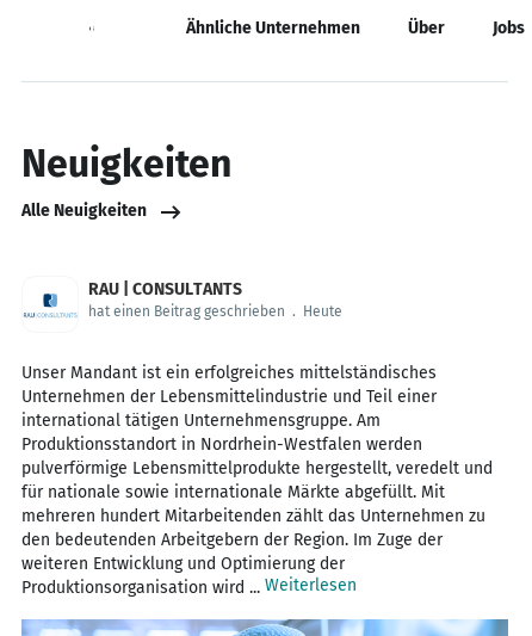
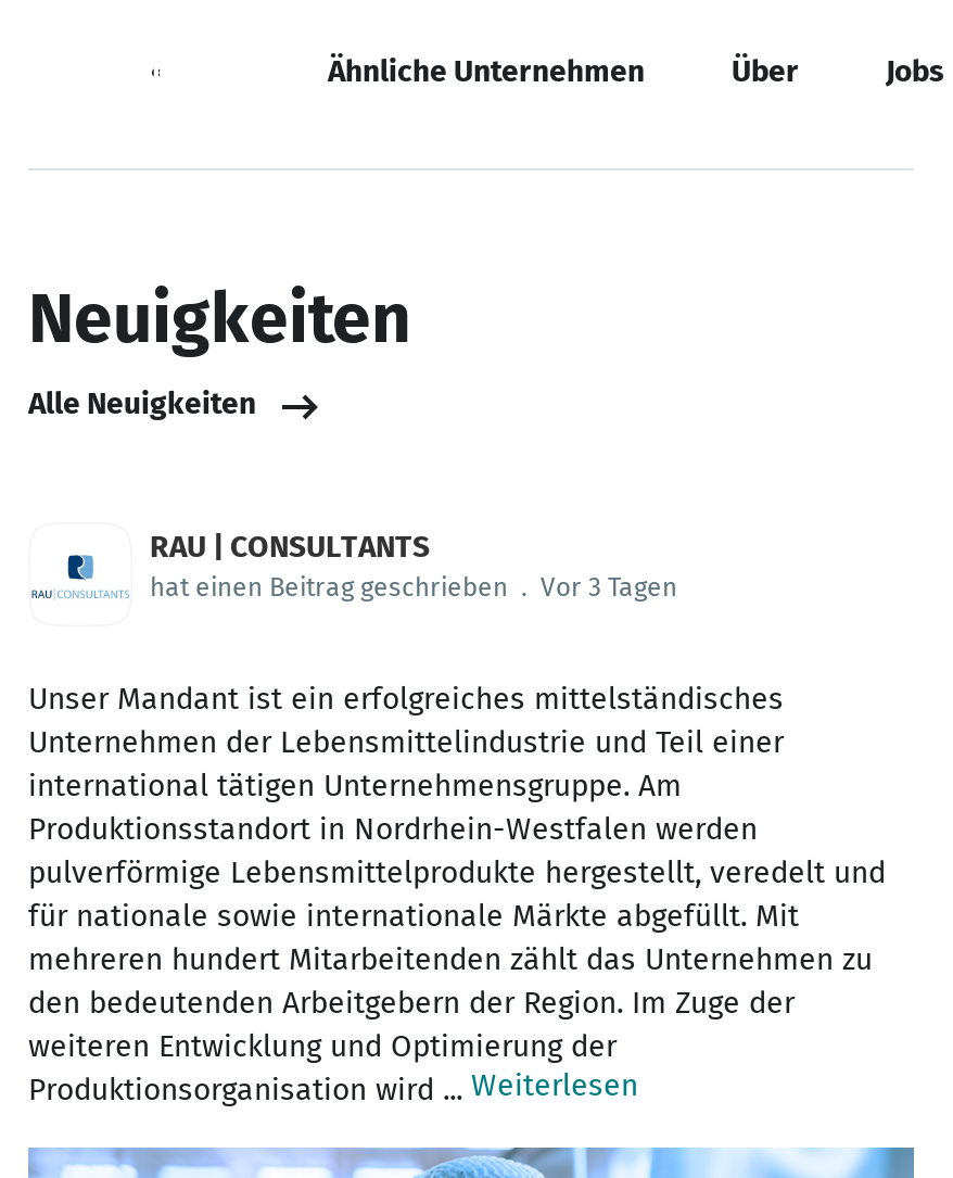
- hat einen Beitrag geschrieben . Heute
+ hat einen Beitrag geschrieben . Vor 3 Tagen
